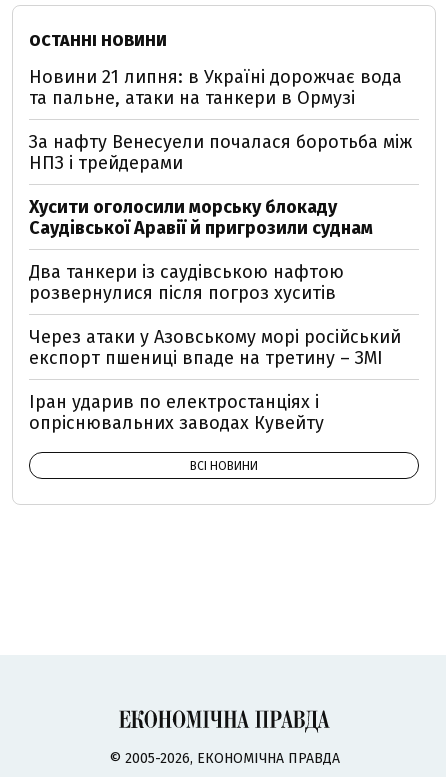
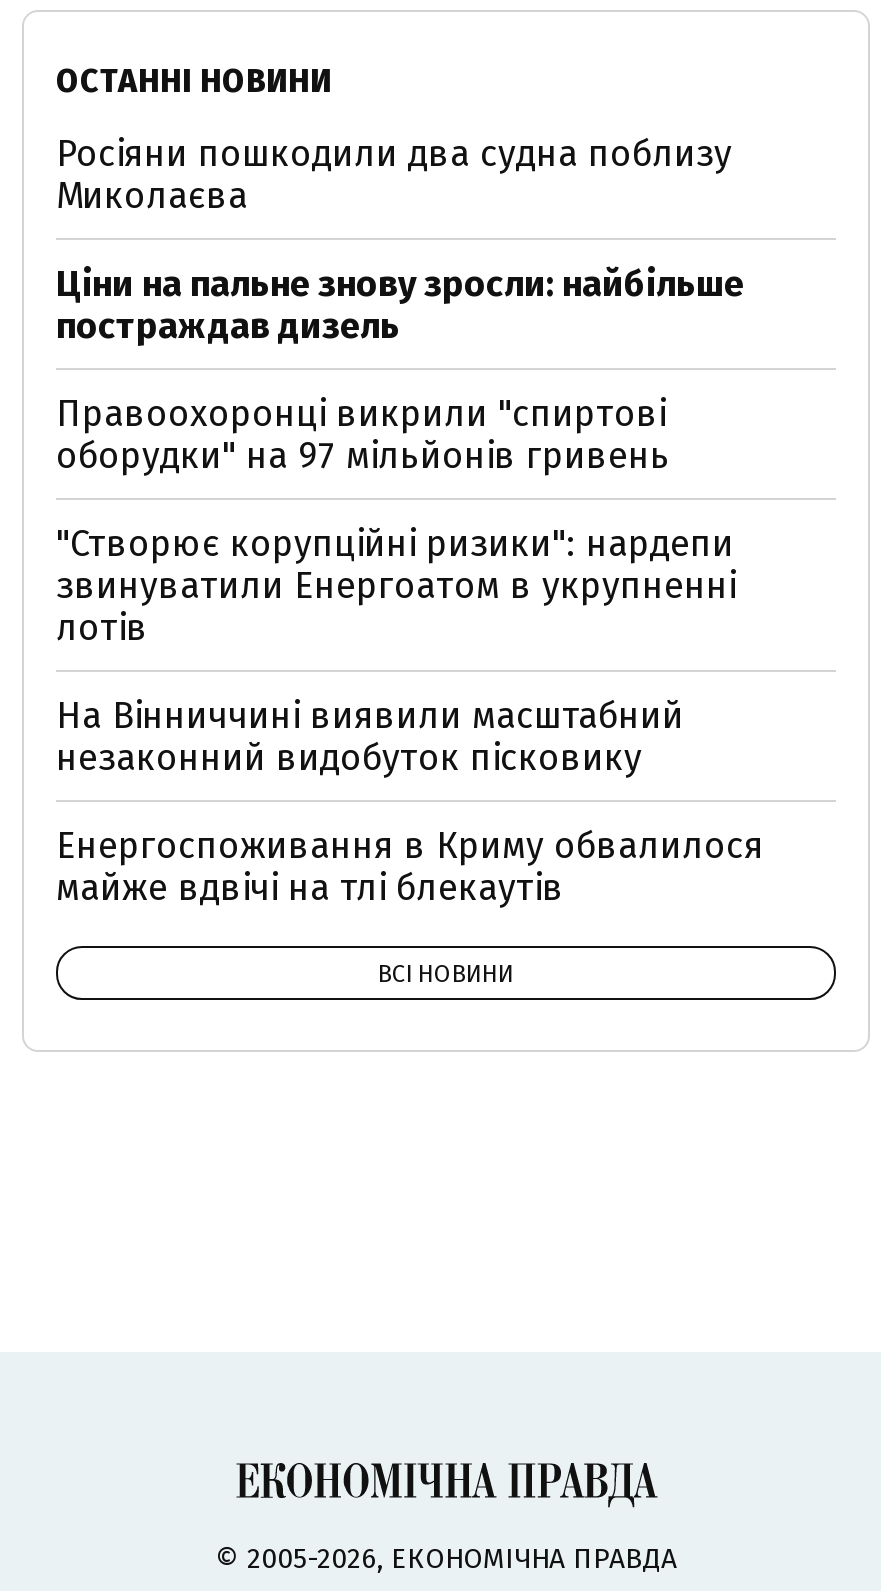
- Новини 21 липня: в Україні дорожчає вода
- та пальне, атаки на танкери в Ормузі
+ Росіяни пошкодили два судна поблизу
+ Миколаєва

- За нафту Венесуели почалася боротьба між
- НПЗ і трейдерами
+ Ціни на пальне знову зросли: найбільше
+ постраждав дизель

- Хусити оголосили морську блокаду
- Саудівської Аравії й пригрозили суднам
+ Правоохоронці викрили "спиртові
+ оборудки" на 97 мільйонів гривень

- Два танкери із саудівською нафтою
- розвернулися після погроз хуситів
+ "Створює корупційні ризики": нардепи
+ звинуватили Енергоатом в укрупненні
+ лотів

- Через атаки у Азовському морі російський
- експорт пшениці впаде на третину – ЗМІ
+ На Вінниччині виявили масштабний
+ незаконний видобуток пісковику

- Іран ударив по електростанціях і
- опріснювальних заводах Кувейту
+ Енергоспоживання в Криму обвалилося
+ майже вдвічі на тлі блекаутів
